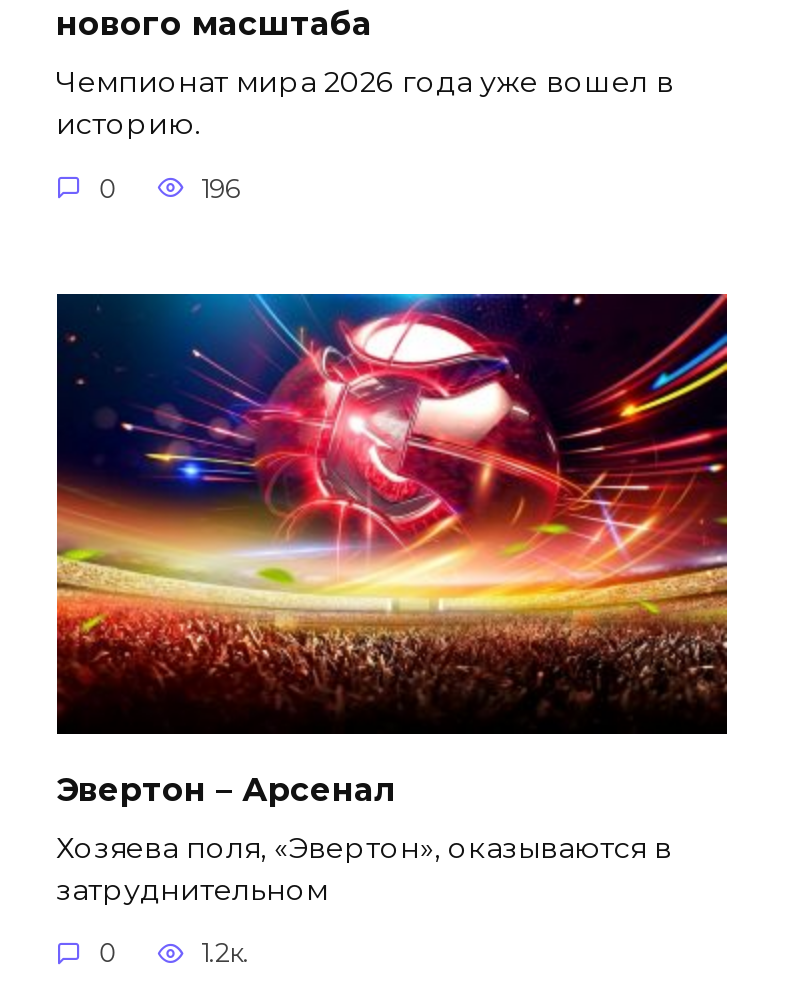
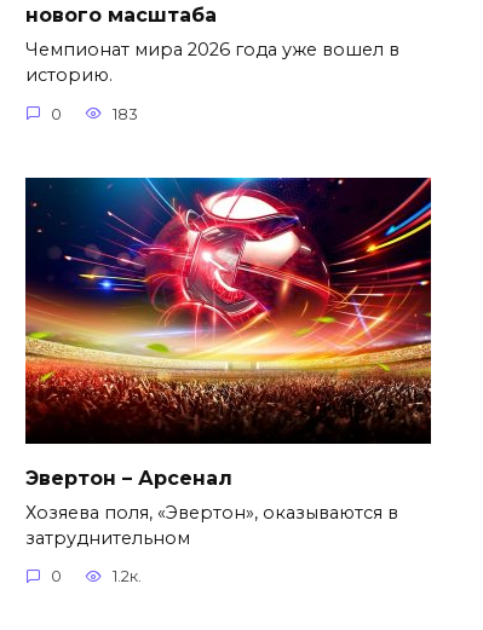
- 196
+ 183
